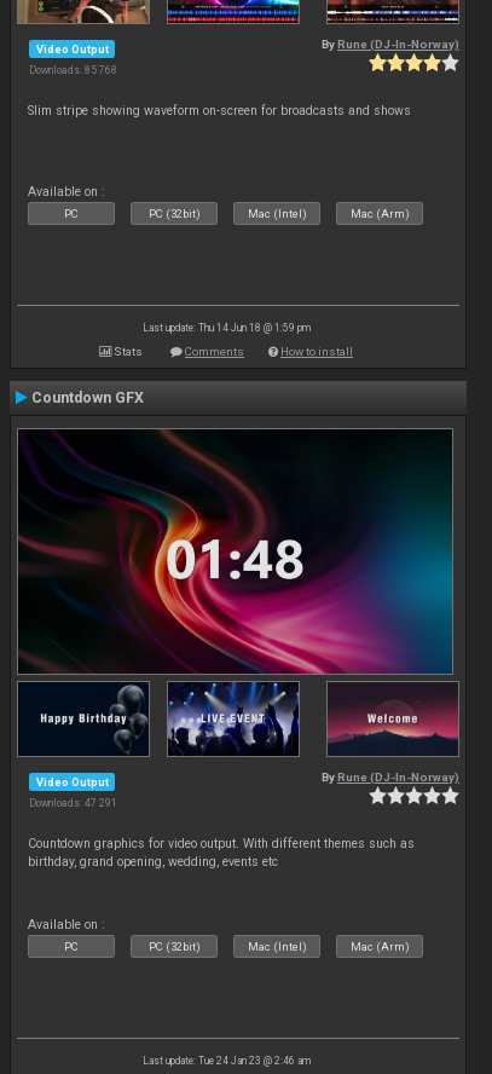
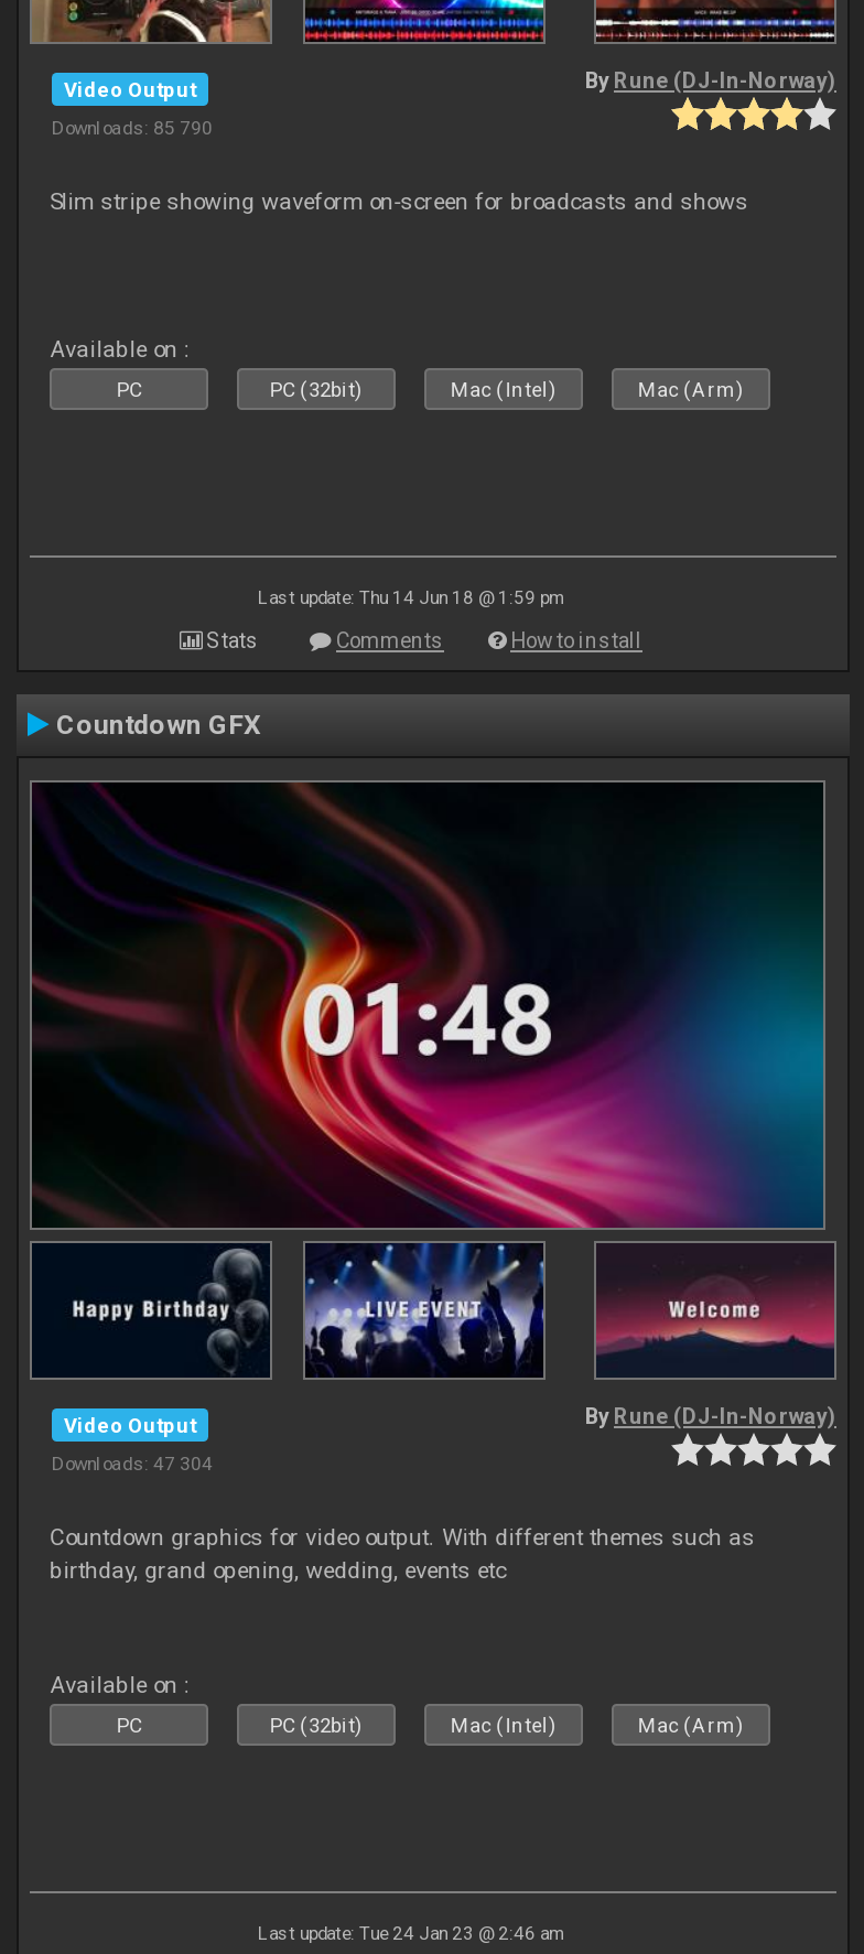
- Downloads: 85 768
+ Downloads: 85 790

- Downloads: 47 291
+ Downloads: 47 304
